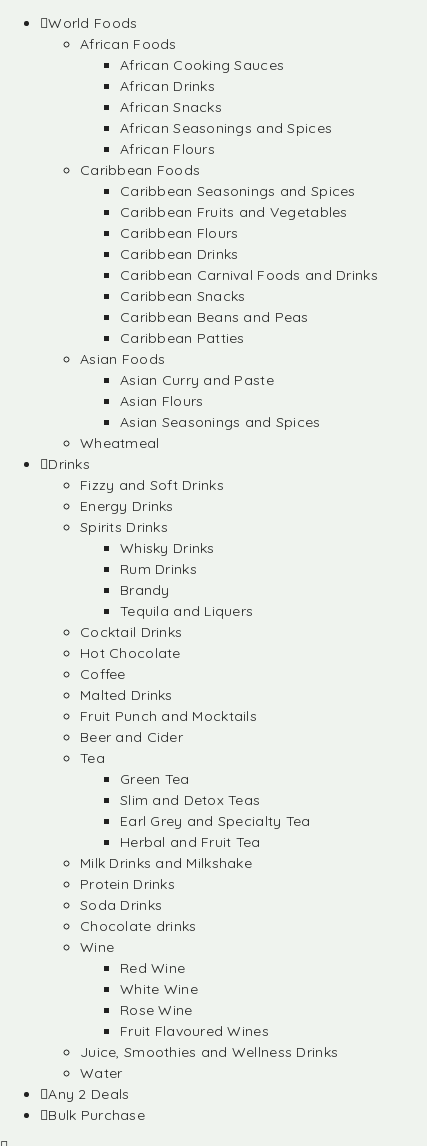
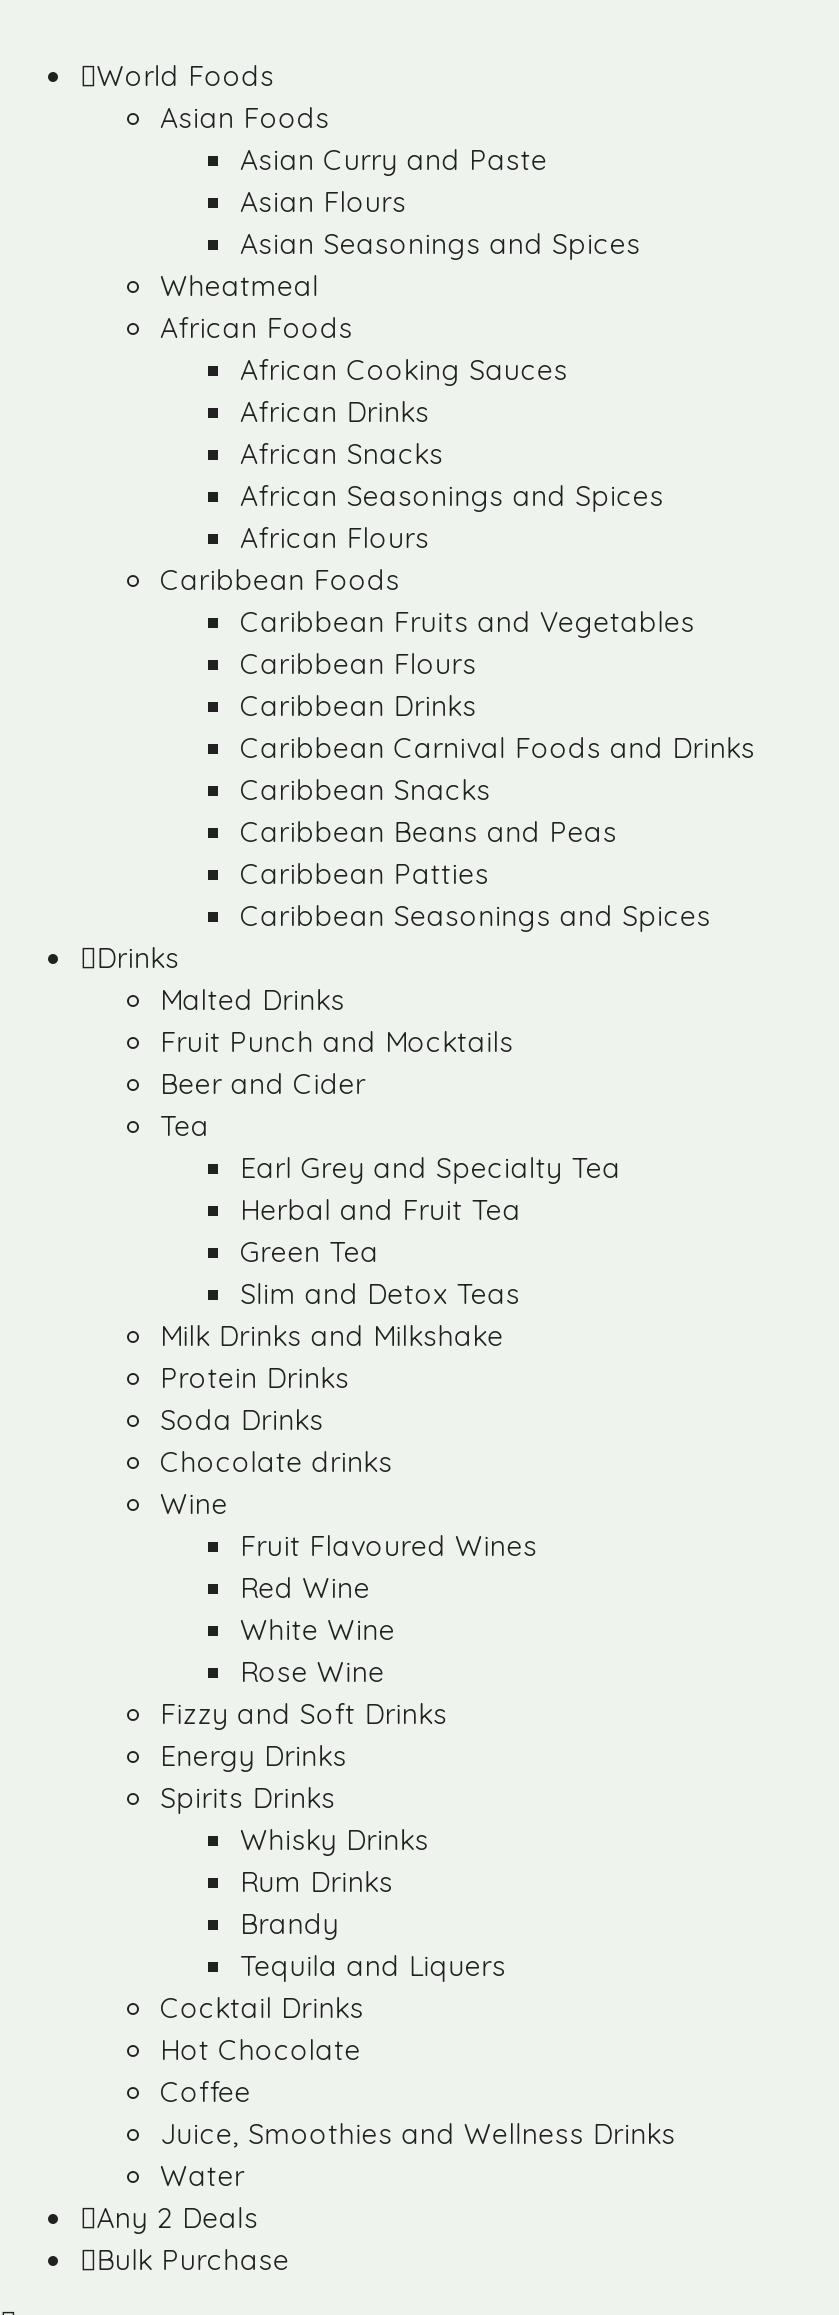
moved down: African Foods | African Cooking Sauces | African Drinks | African Snacks | African Seasonings and Spices | African Flours | Caribbean Foods

moved down: Caribbean Seasonings and Spices

moved down: Caribbean Fruits and Vegetables | Caribbean Flours | Caribbean Drinks | Caribbean Carnival Foods and Drinks | Caribbean Snacks | Caribbean Beans and Peas | Caribbean Patties

moved up: Asian Foods | Asian Curry and Paste | Asian Flours | Asian Seasonings and Spices | Wheatmeal

moved down: Fizzy and Soft Drinks | Energy Drinks | Spirits Drinks | ... | Hot Chocolate | Coffee

moved up: Malted Drinks | Fruit Punch and Mocktails | Beer and Cider | ... | Rose Wine | Fruit Flavoured Wines
